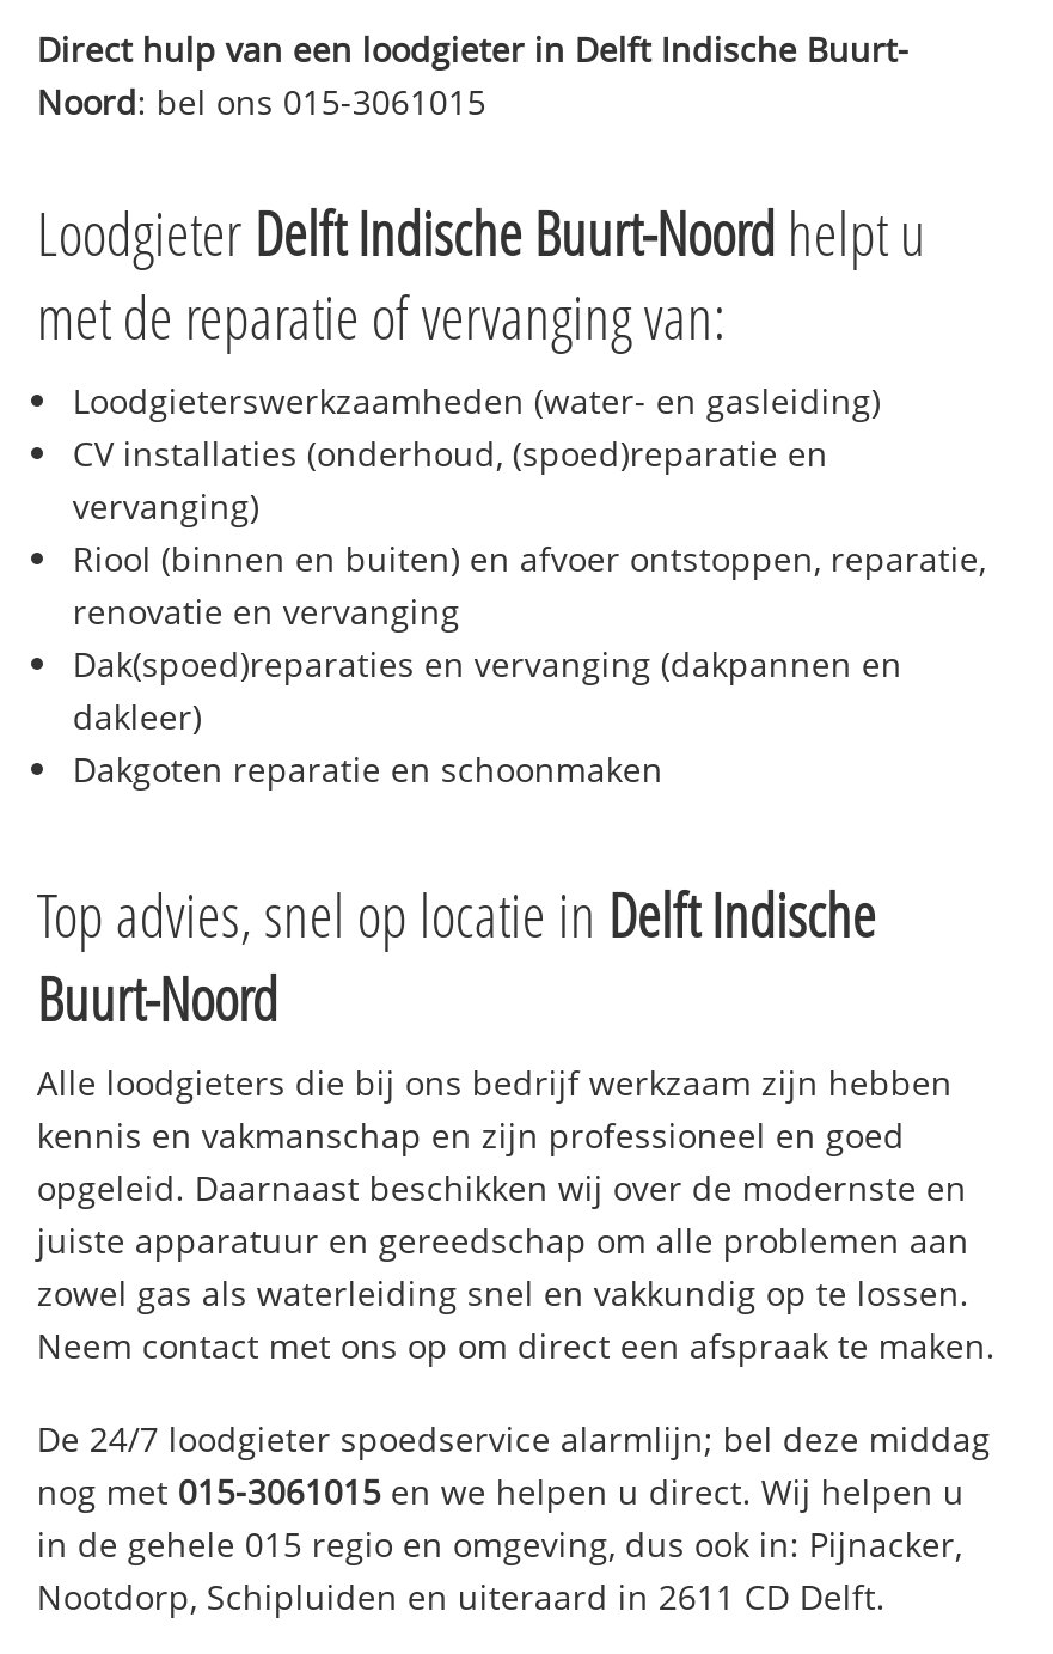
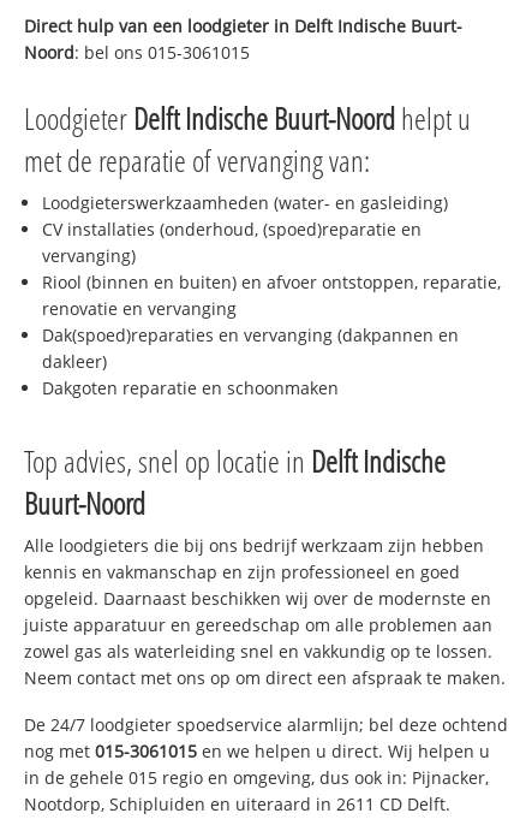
- De 24/7 loodgieter spoedservice alarmlijn; bel deze middag
+ De 24/7 loodgieter spoedservice alarmlijn; bel deze ochtend
